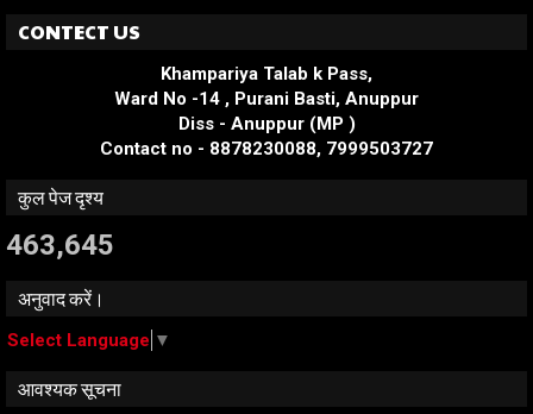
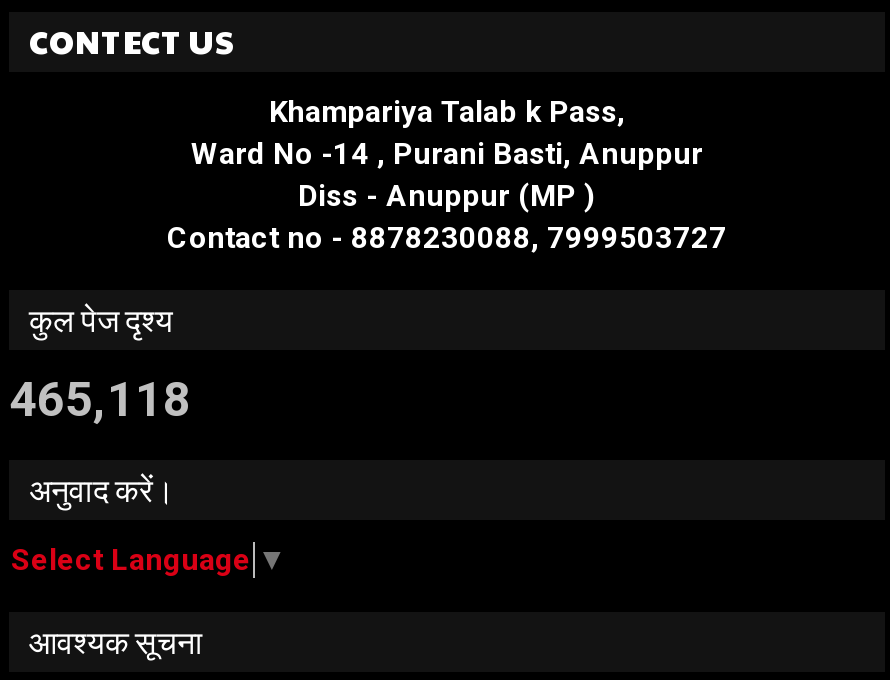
- 463,645
+ 465,118
